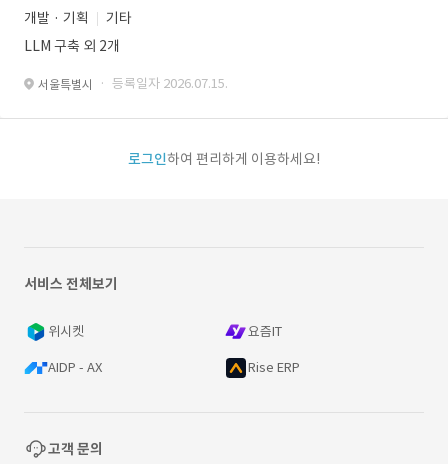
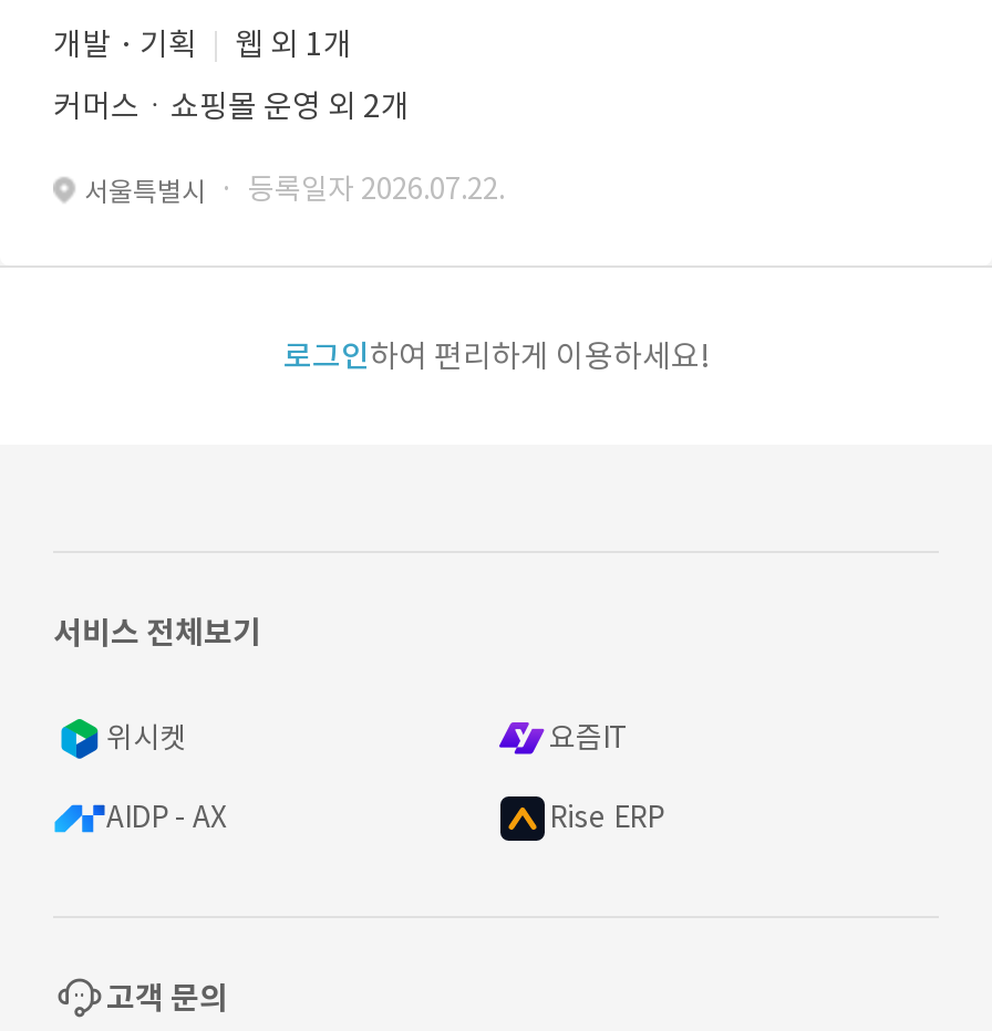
- 기타
+ 웹 외 1개

- LLM 구축 외 2개
+ 커머스ㆍ쇼핑몰 운영 외 2개

- 서울특별시 · 등록일자 2026.07.15.
+ 서울특별시 · 등록일자 2026.07.22.
